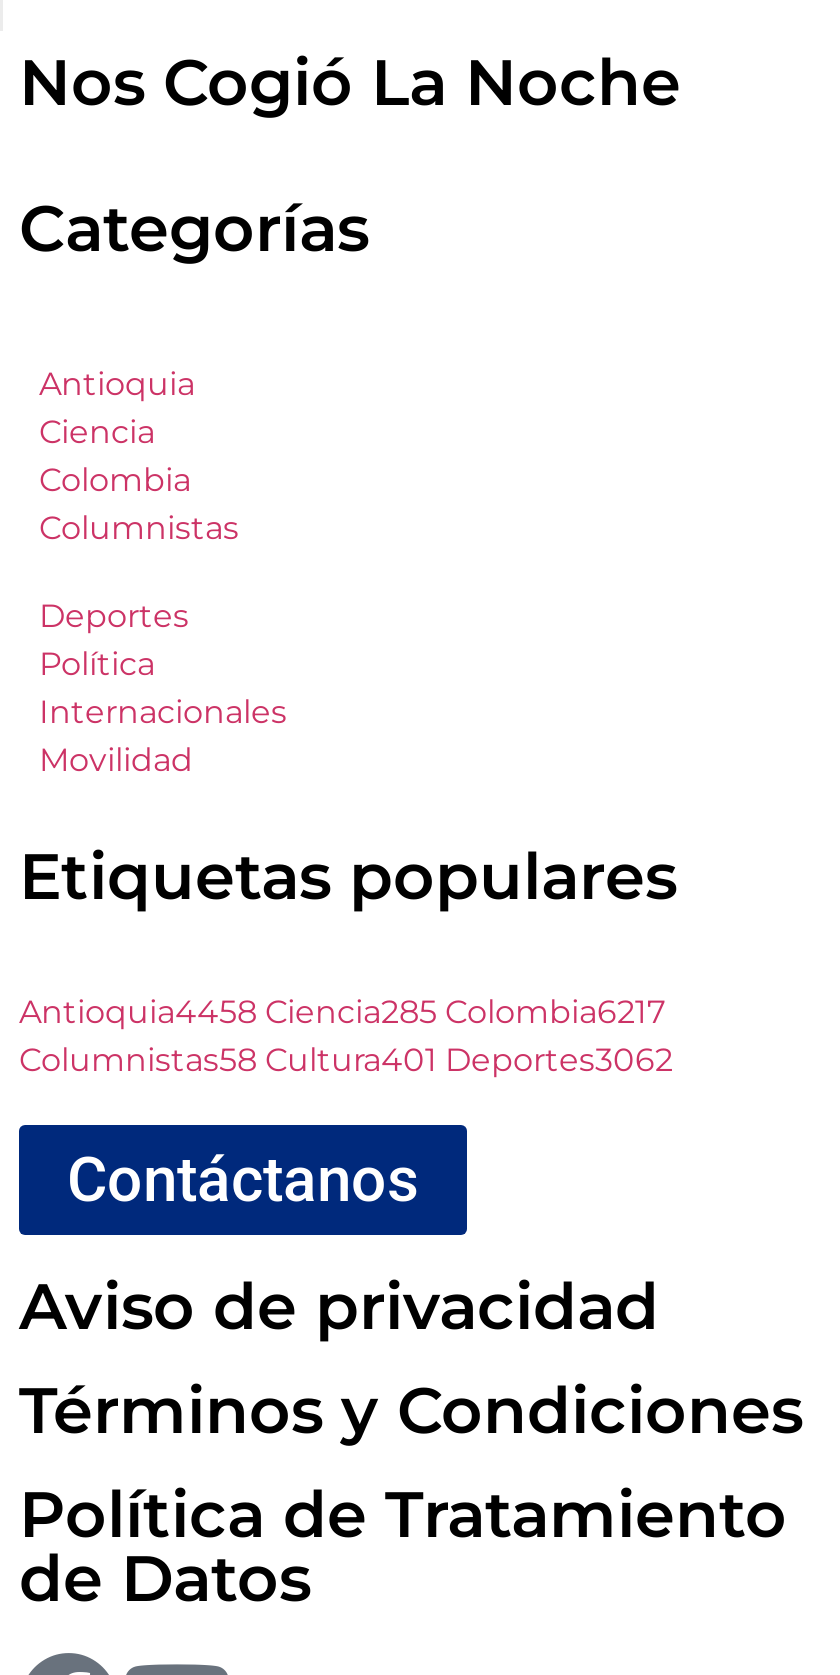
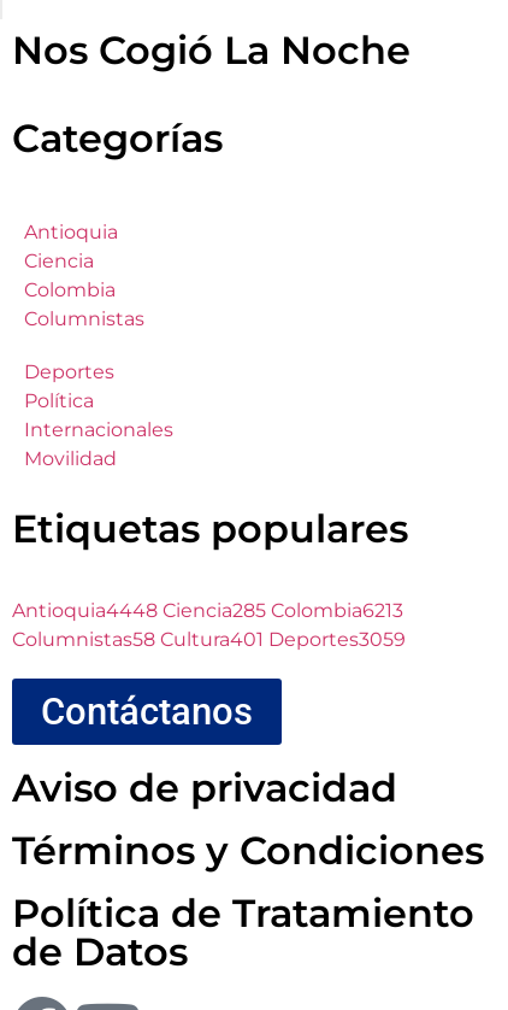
- Antioquia4458 Ciencia285 Colombia6217
+ Antioquia4448 Ciencia285 Colombia6213

- Columnistas58 Cultura401 Deportes3062
+ Columnistas58 Cultura401 Deportes3059
